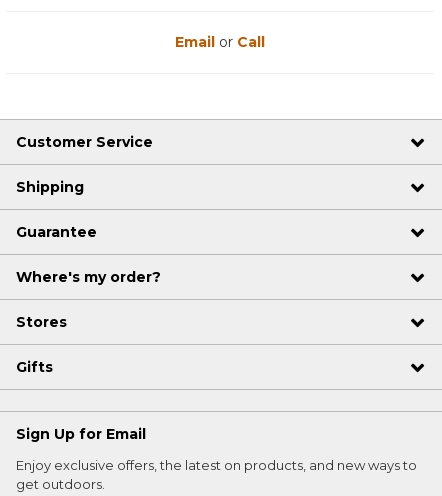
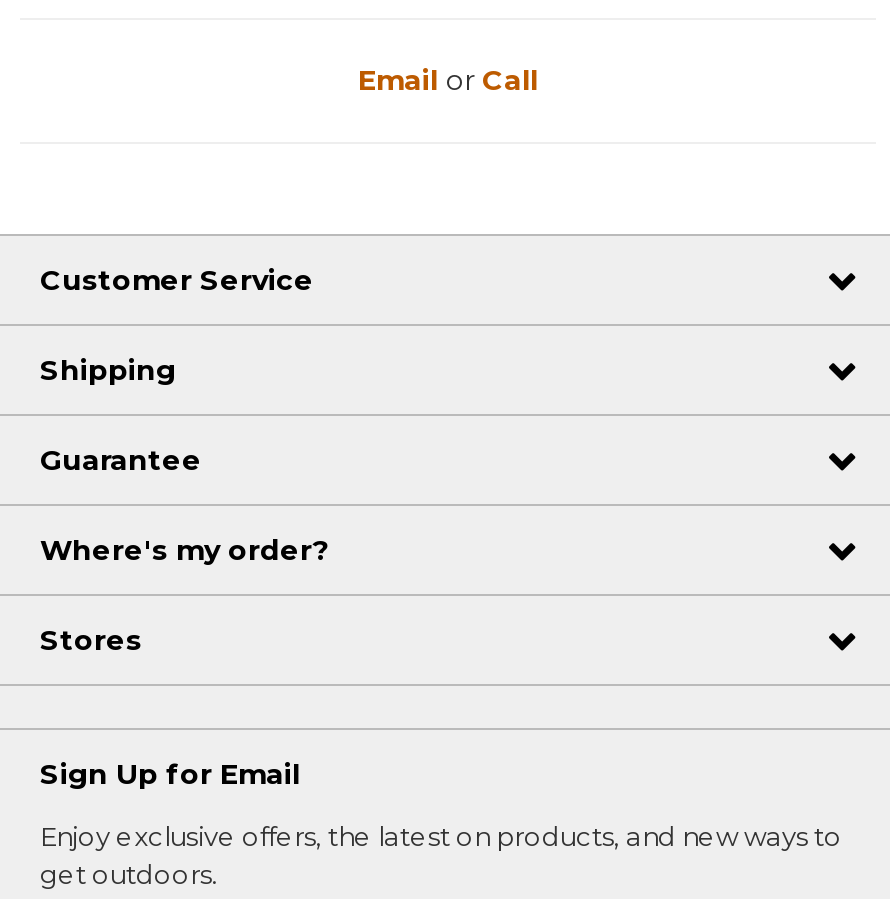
- Gifts
